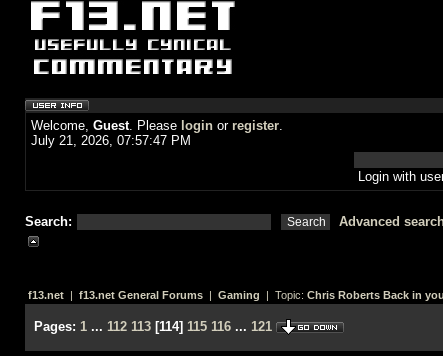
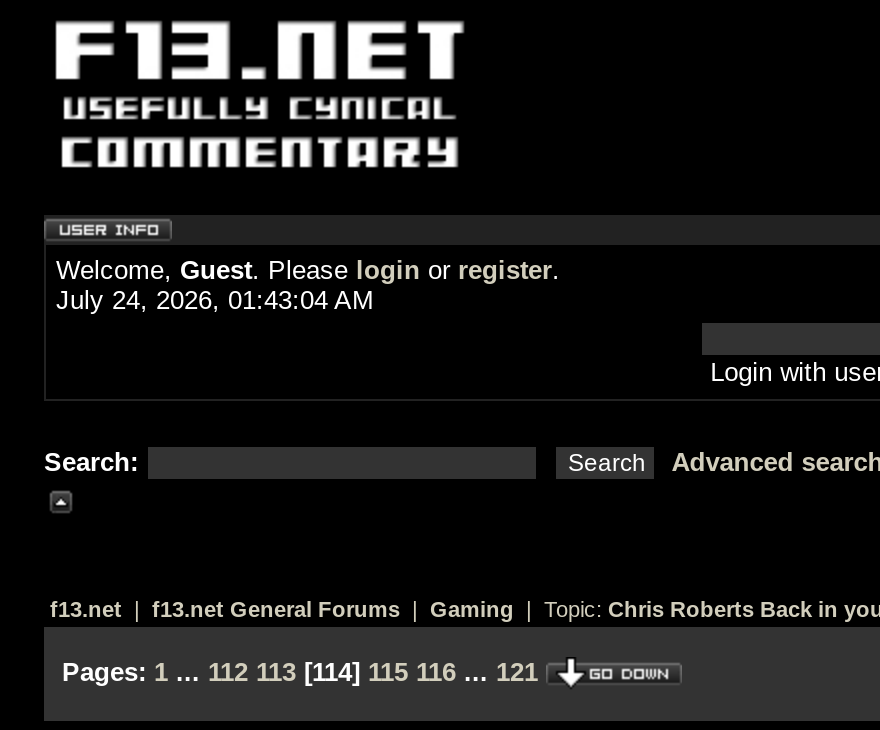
- July 21, 2026, 07:57:47 PM
+ July 24, 2026, 01:43:04 AM
